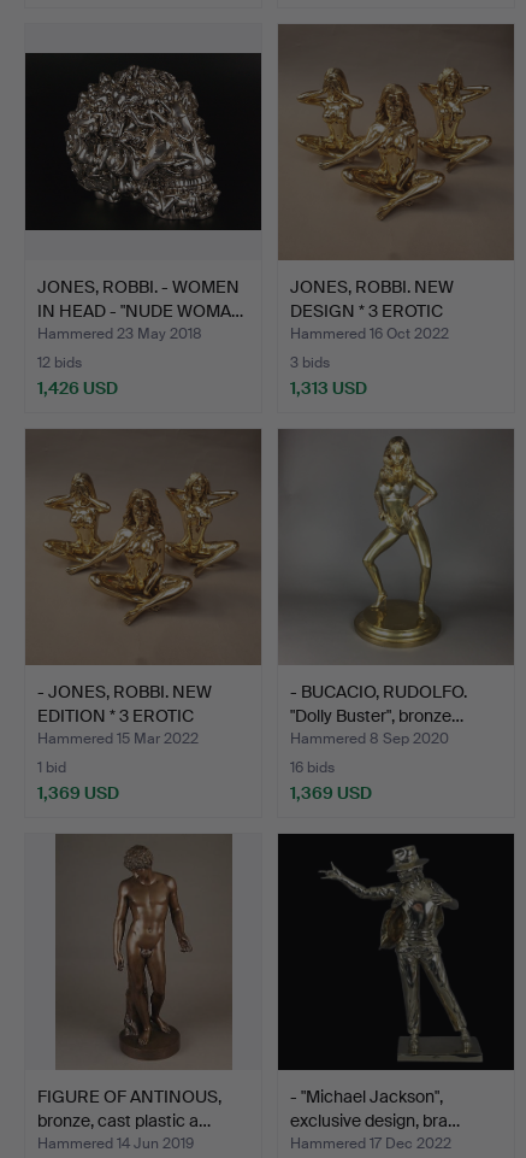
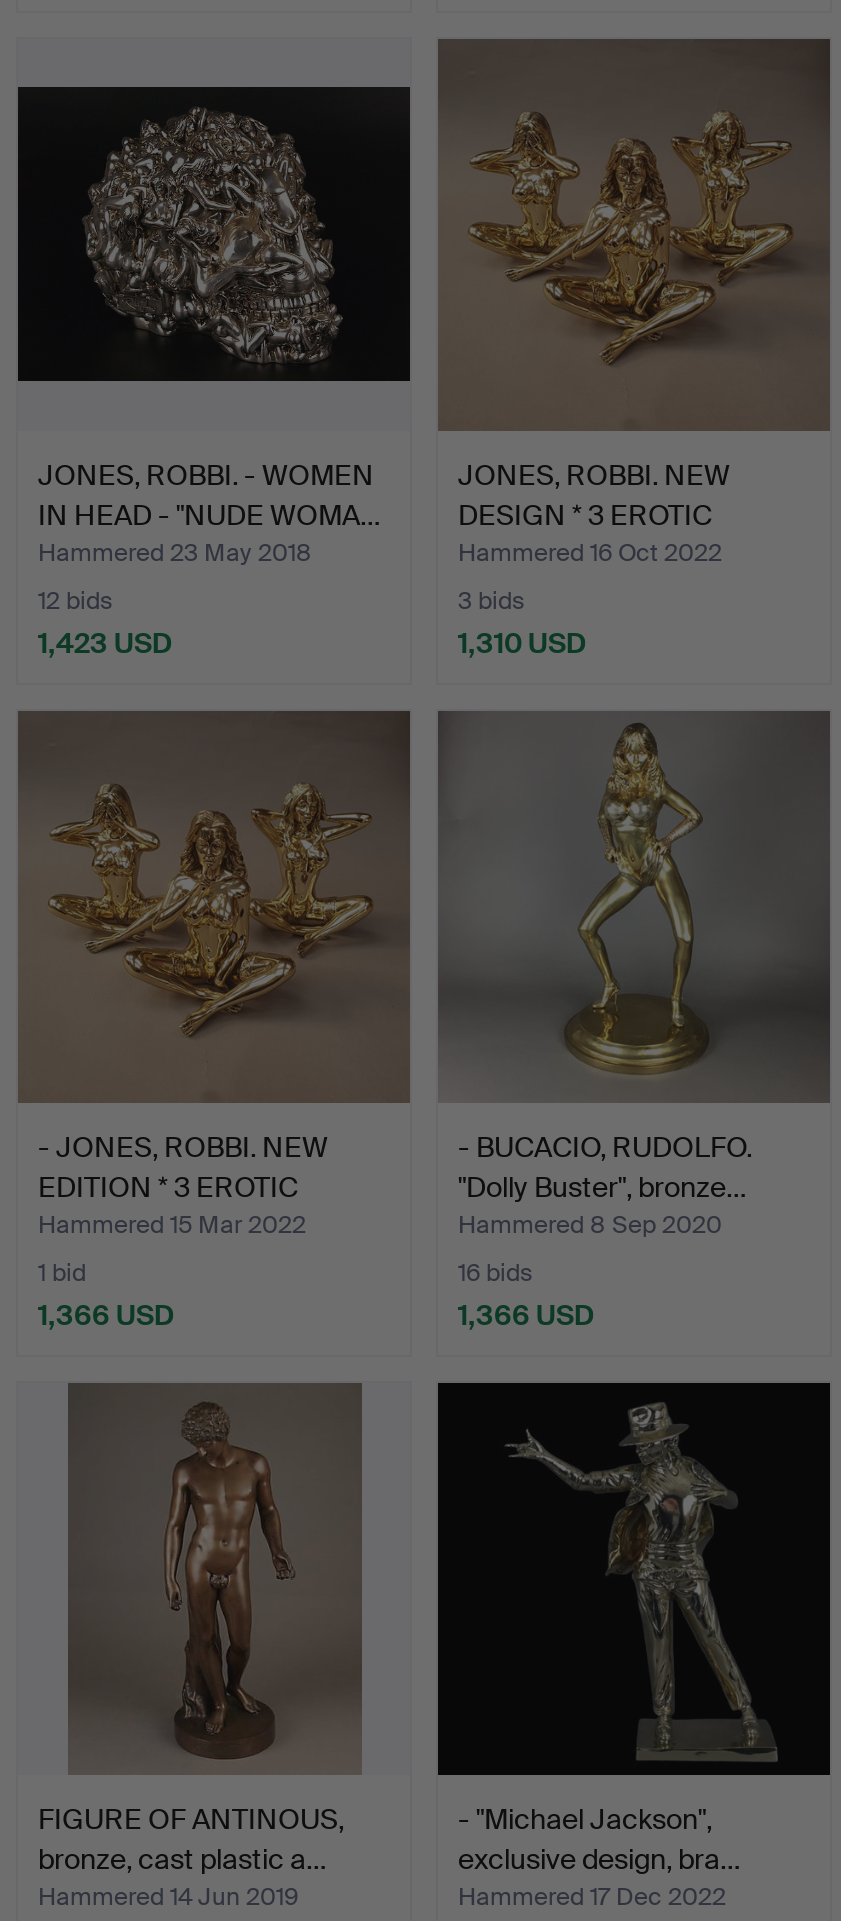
- 1,426 USD
+ 1,423 USD

- 1,313 USD
+ 1,310 USD

- 1,369 USD
+ 1,366 USD

- 1,369 USD
+ 1,366 USD
